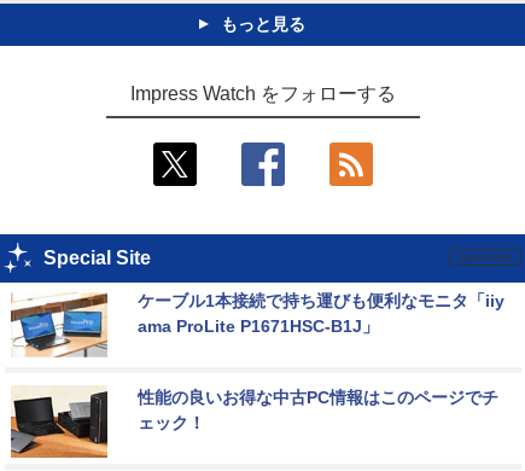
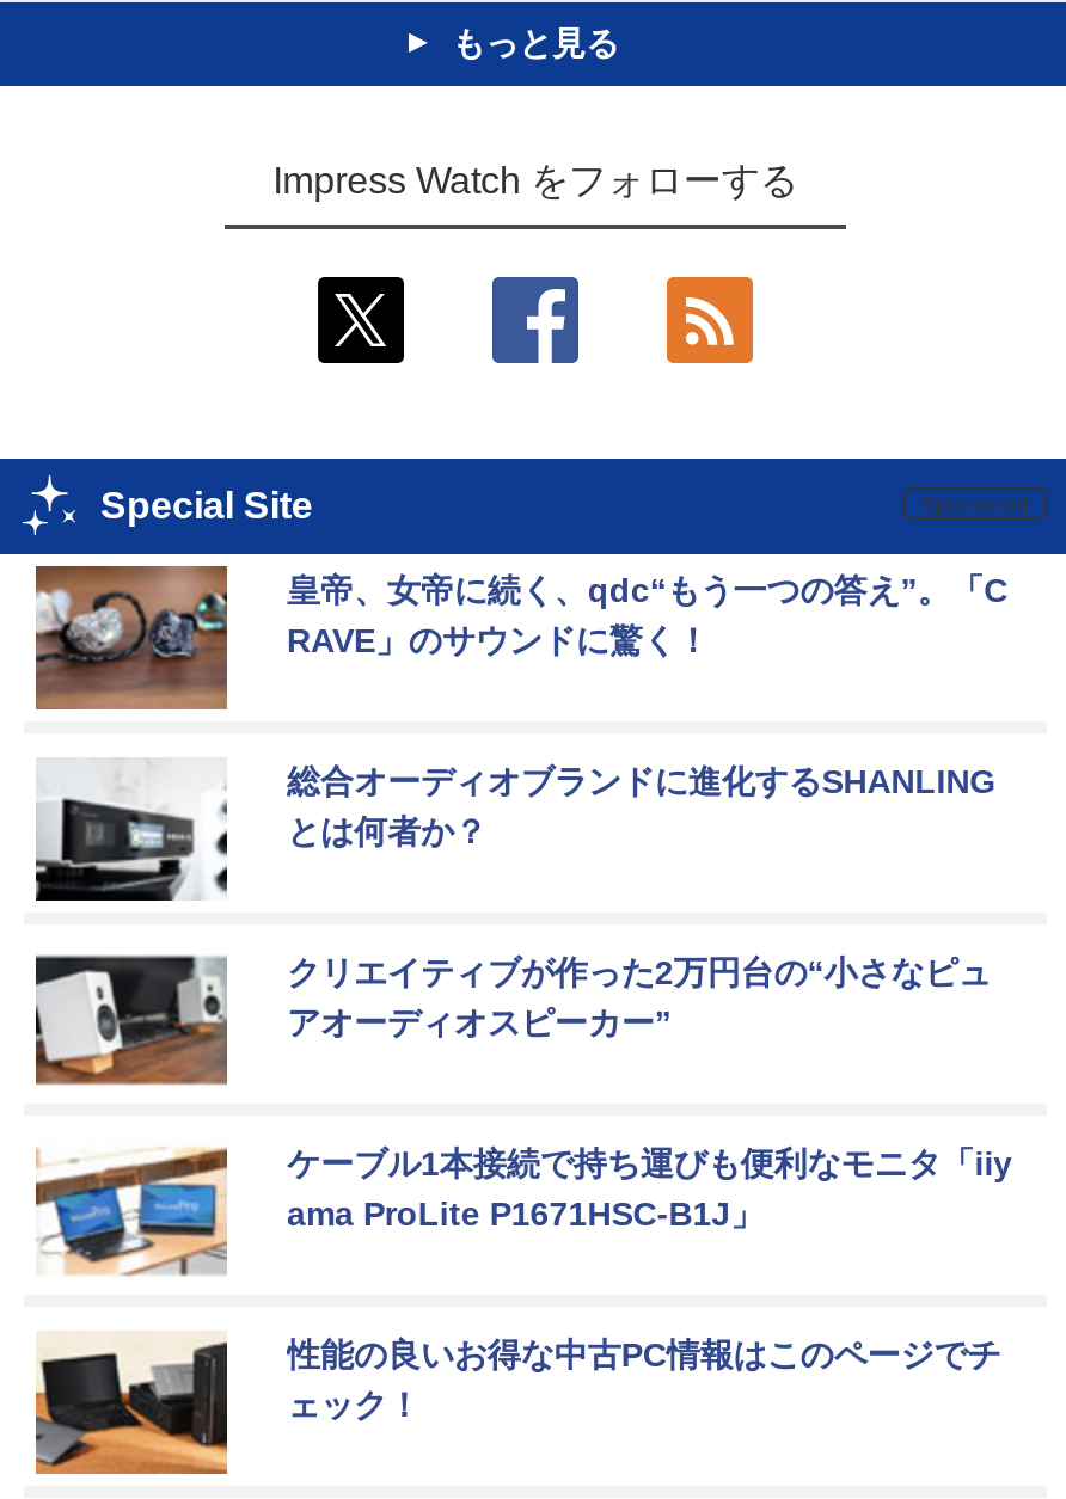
+ [image]
+ 皇帝、女帝に続く、qdc“もう一つの答え”。「C
+ RAVE」のサウンドに驚く！

+ [image]
+ 総合オーディオブランドに進化するSHANLING
+ とは何者か？

+ [image]
+ クリエイティブが作った2万円台の“小さなピュ
+ アオーディオスピーカー”
